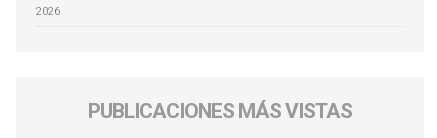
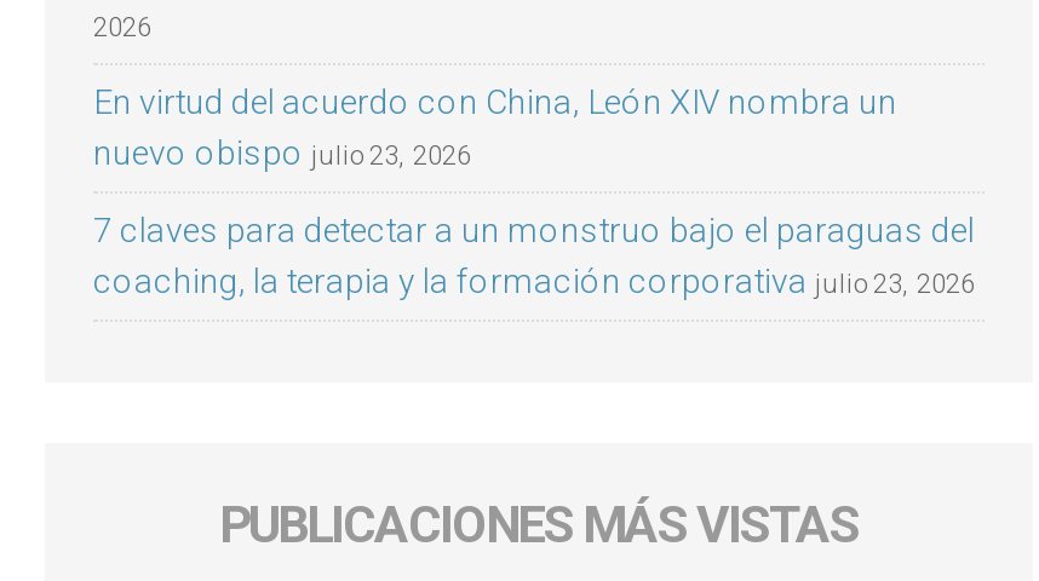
+ En virtud del acuerdo con China, León XIV nombra un
+ nuevo obispo julio 23, 2026
+ 7 claves para detectar a un monstruo bajo el paraguas del
+ coaching, la terapia y la formación corporativa julio 23, 2026
